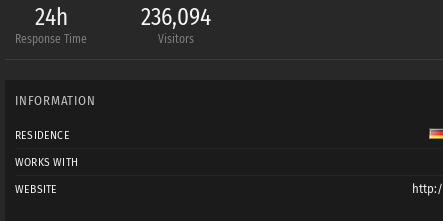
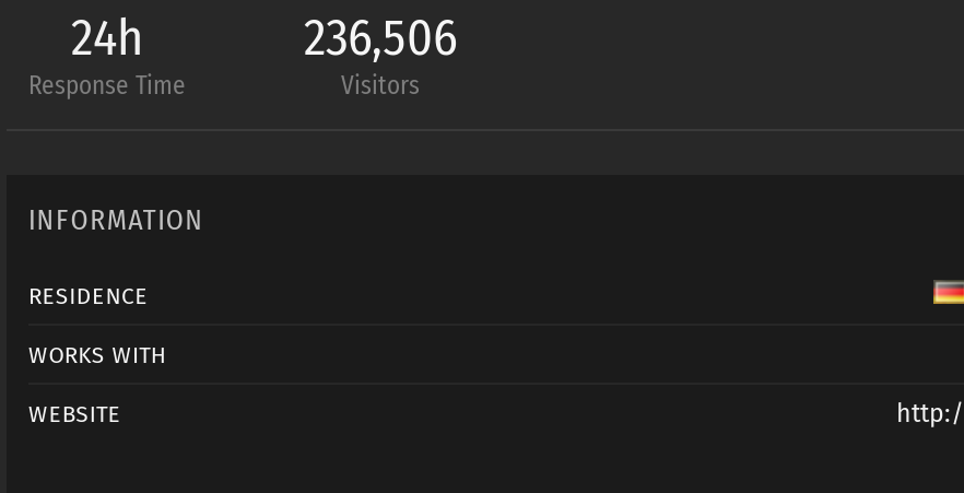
- 236,094
+ 236,506
